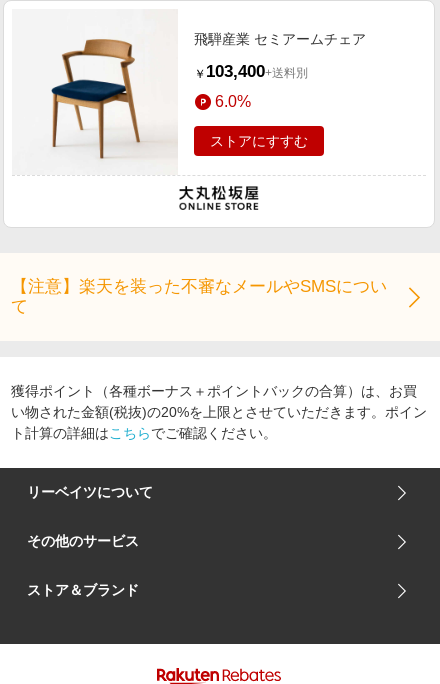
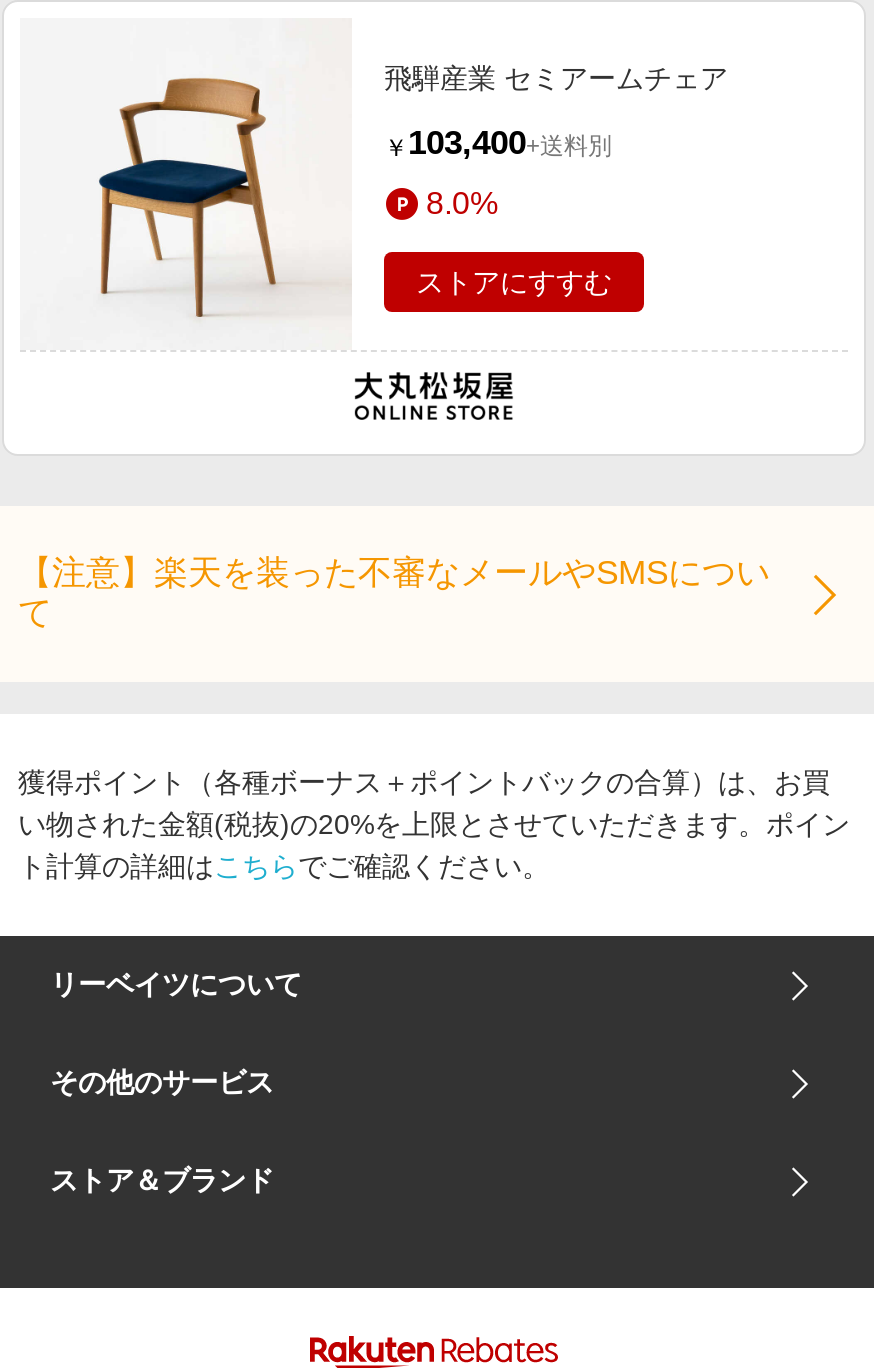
- 6.0%
+ 8.0%
